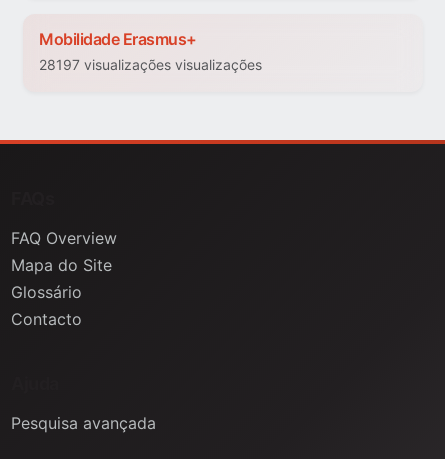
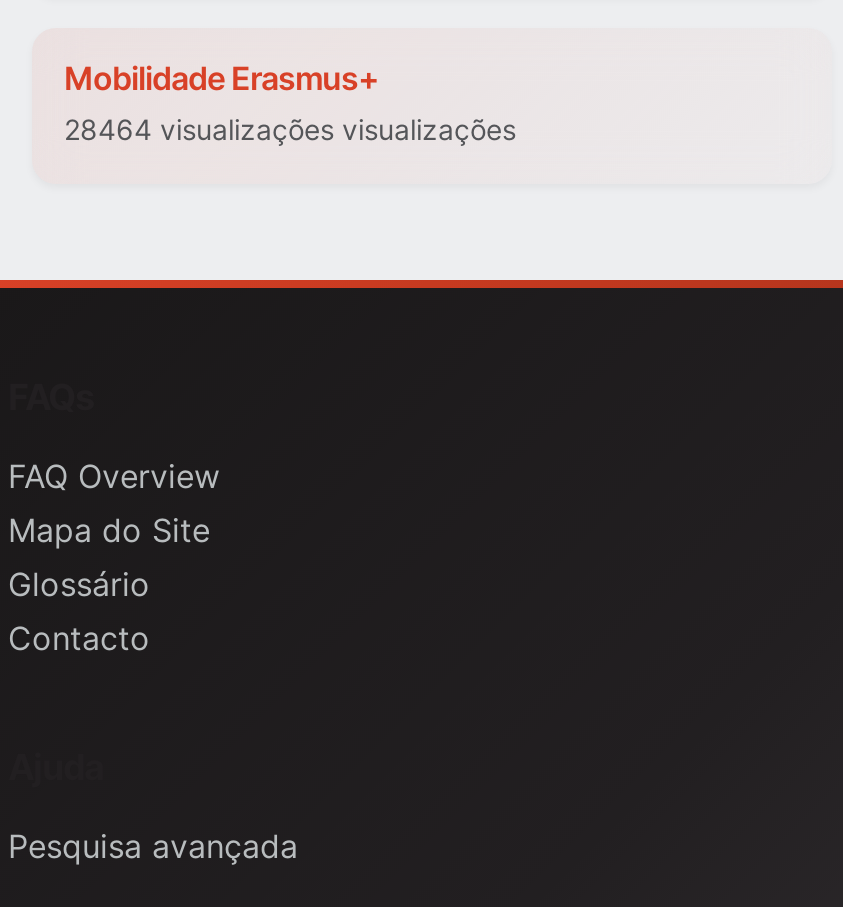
- 28197 visualizações visualizações
+ 28464 visualizações visualizações
